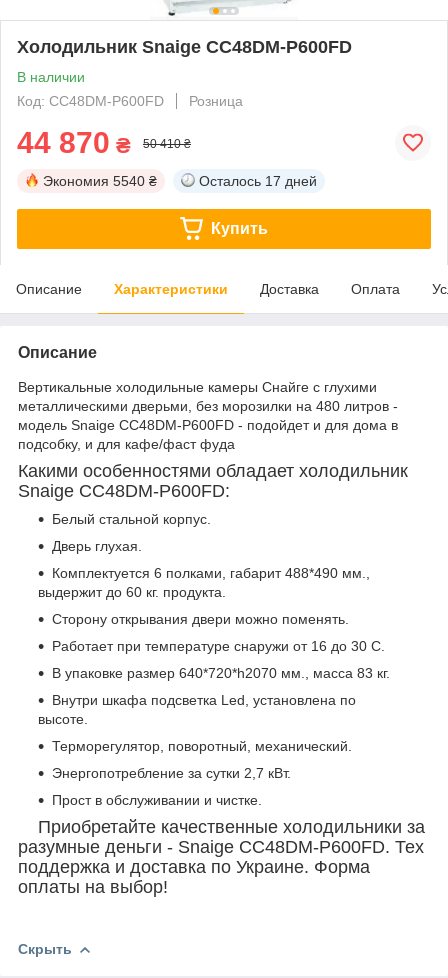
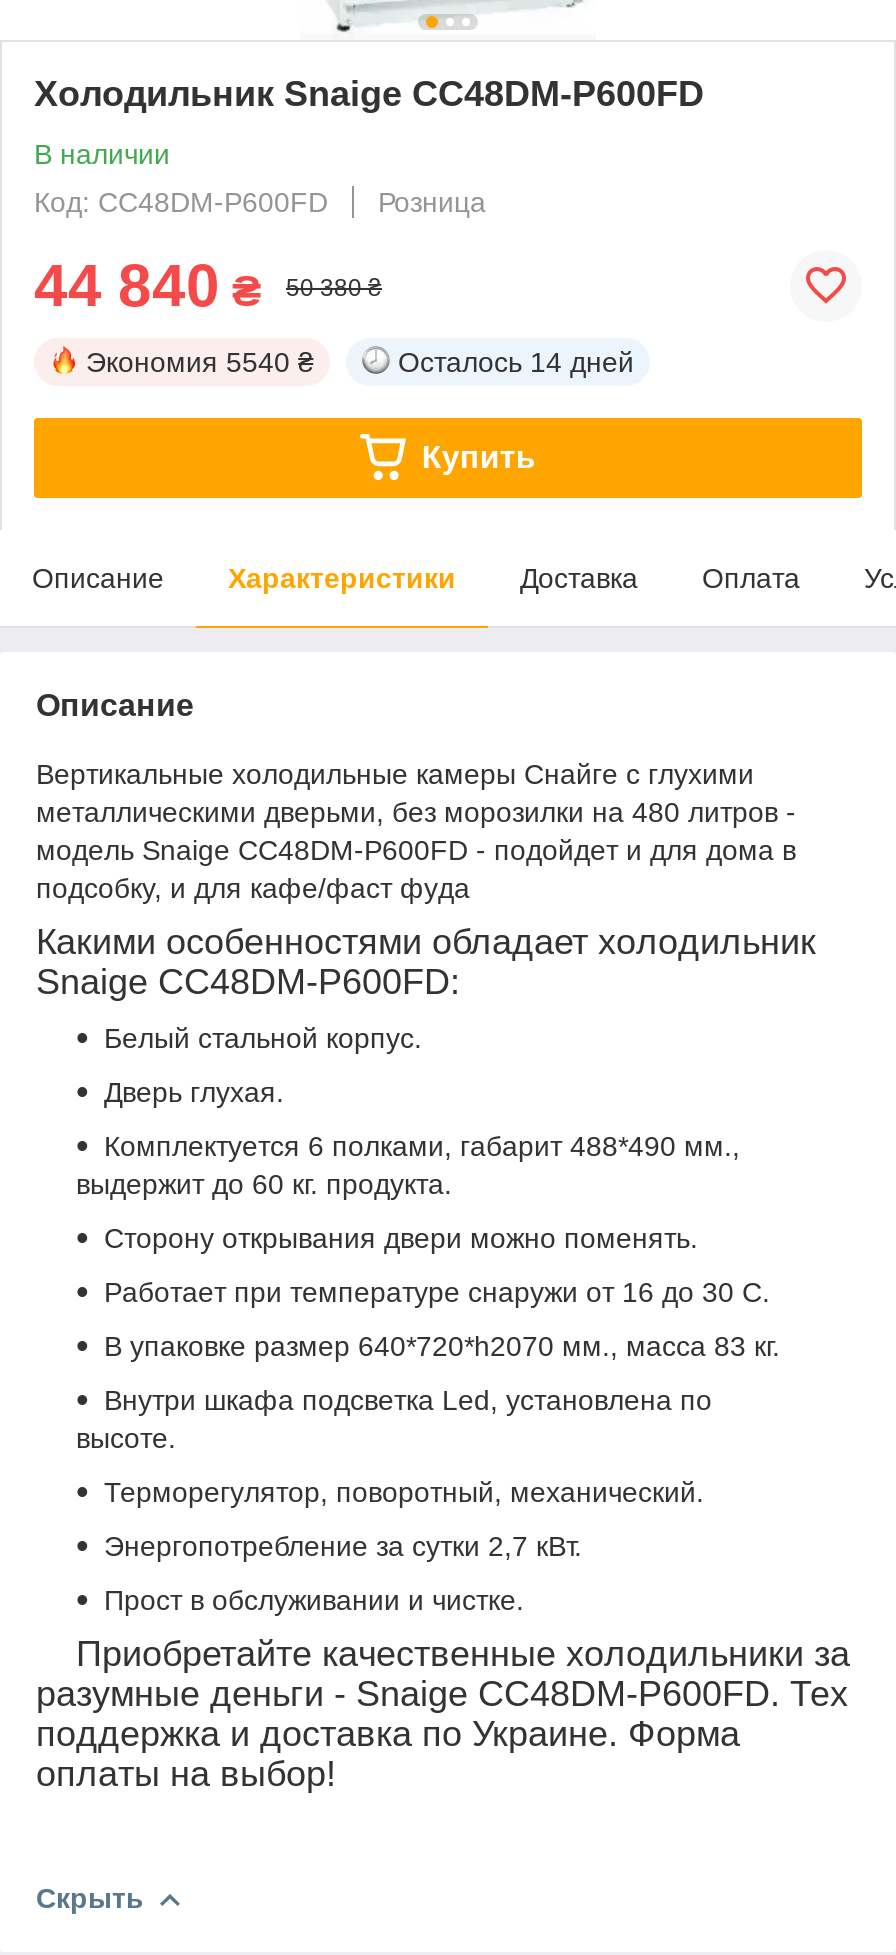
- 44 870 ₴
+ 44 840 ₴

- 50 410 ₴
+ 50 380 ₴

- Осталось 17 дней
+ Осталось 14 дней
